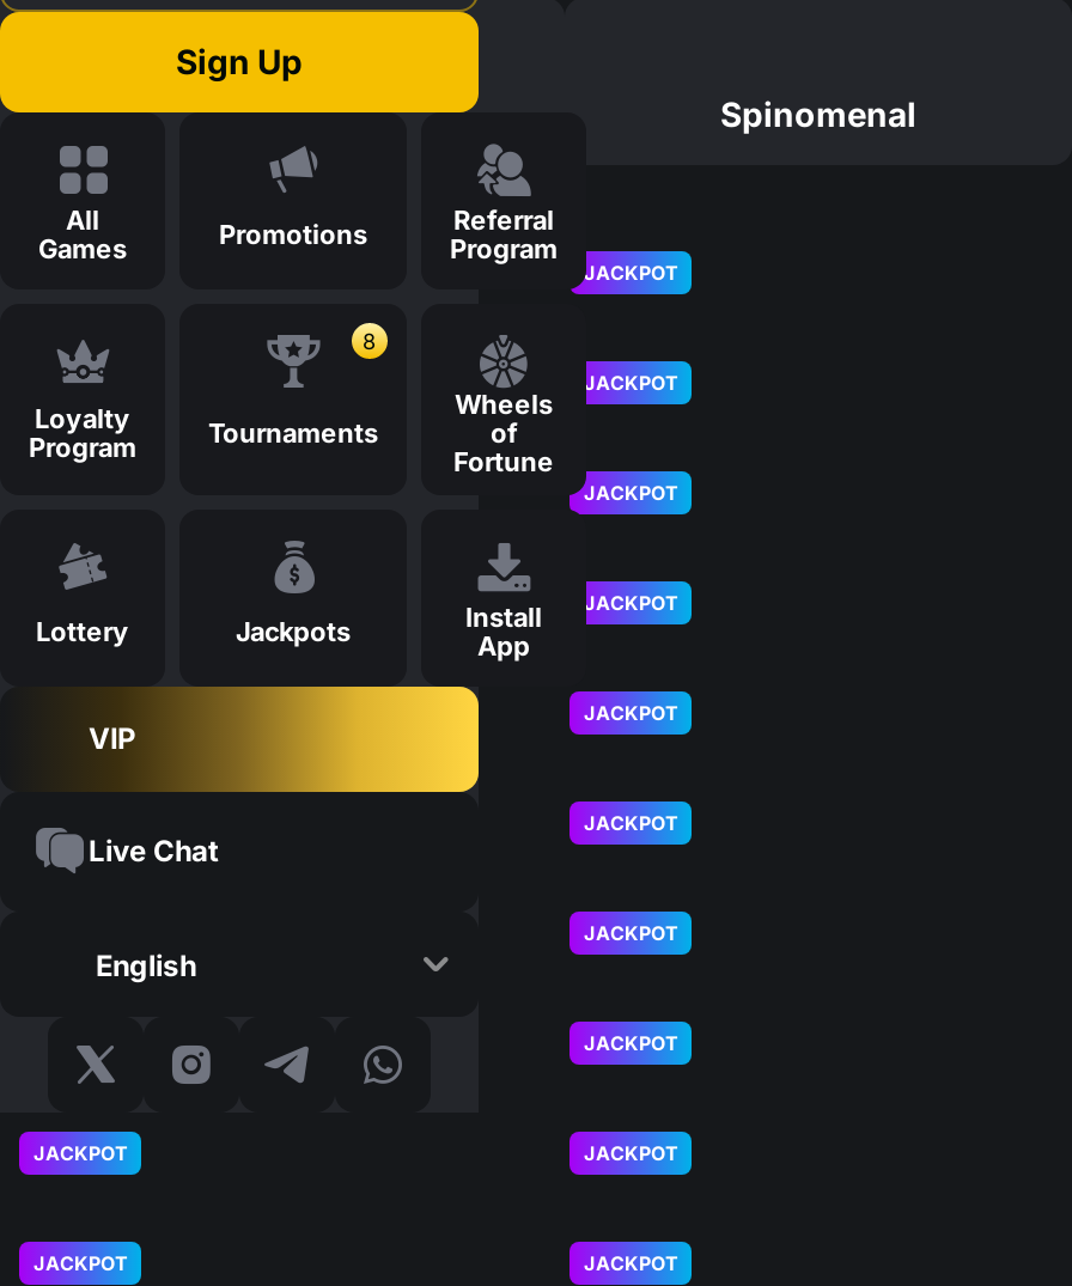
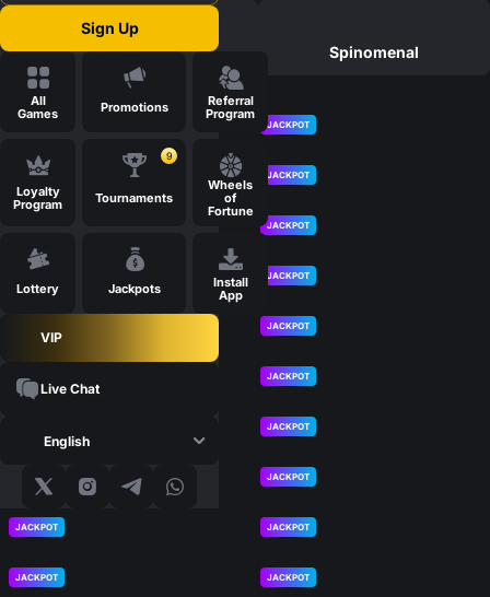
- 8
+ 9
